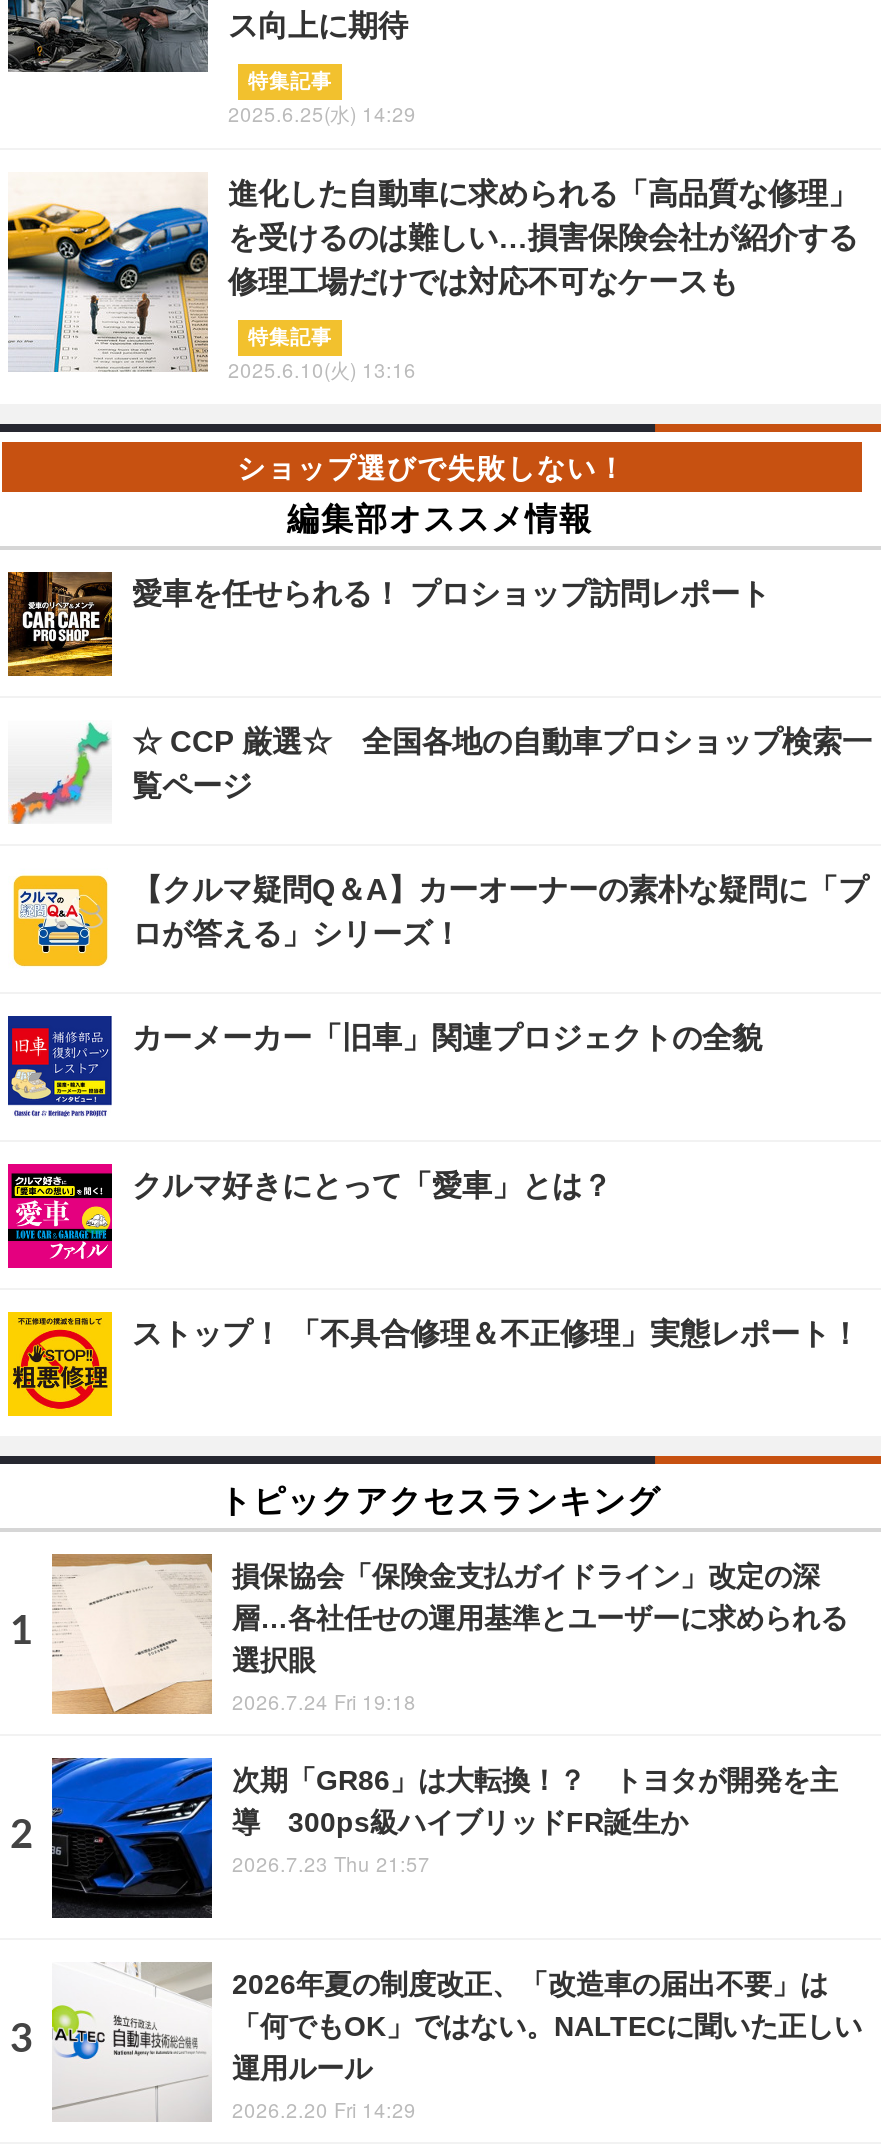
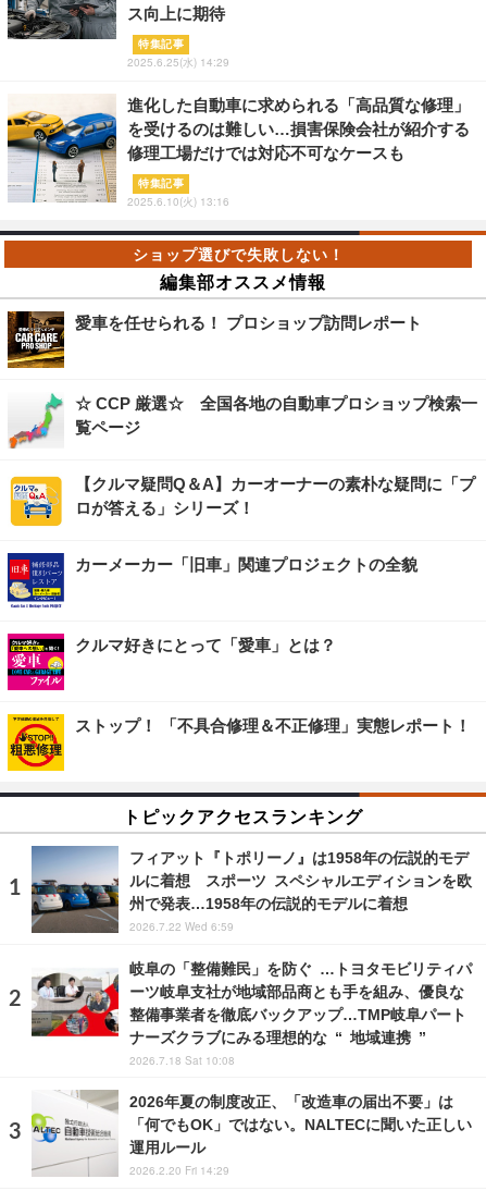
- [image]
- 損保協会「保険金支払ガイドライン」改定の深
- 層…各社任せの運用基準とユーザーに求められる
- 選択眼
- 2026.7.24 Fri 19:18
- 次期「GR86」は大転換！？ トヨタが開発を主
- 導 300ps級ハイブリッドFR誕生か
- 2026.7.23 Thu 21:57
+ [image]
+ フィアット『トポリーノ』は1958年の伝説的モデ
+ ルに着想 スポーツ スペシャルエディションを欧
+ 州で発表…1958年の伝説的モデルに着想
+ 2026.7.22 Wed 6:59
+ 岐阜の「整備難民」を防ぐ …トヨタモビリティパ
+ ーツ岐阜支社が地域部品商とも手を組み、優良な
+ 整備事業者を徹底バックアップ…TMP岐阜パート
+ ナーズクラブにみる理想的な “ 地域連携 ”
+ 2026.7.18 Sat 10:08

- [image]
+ [image]
